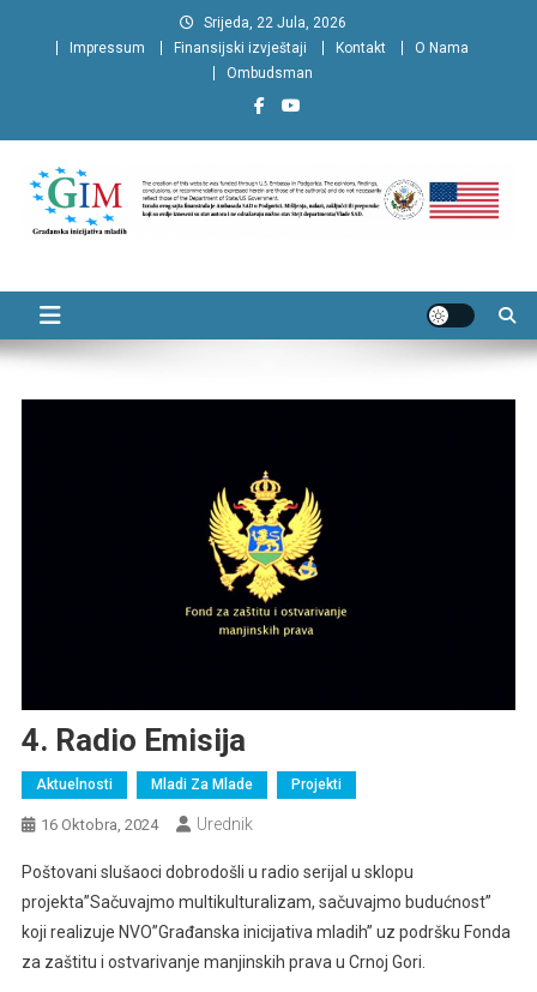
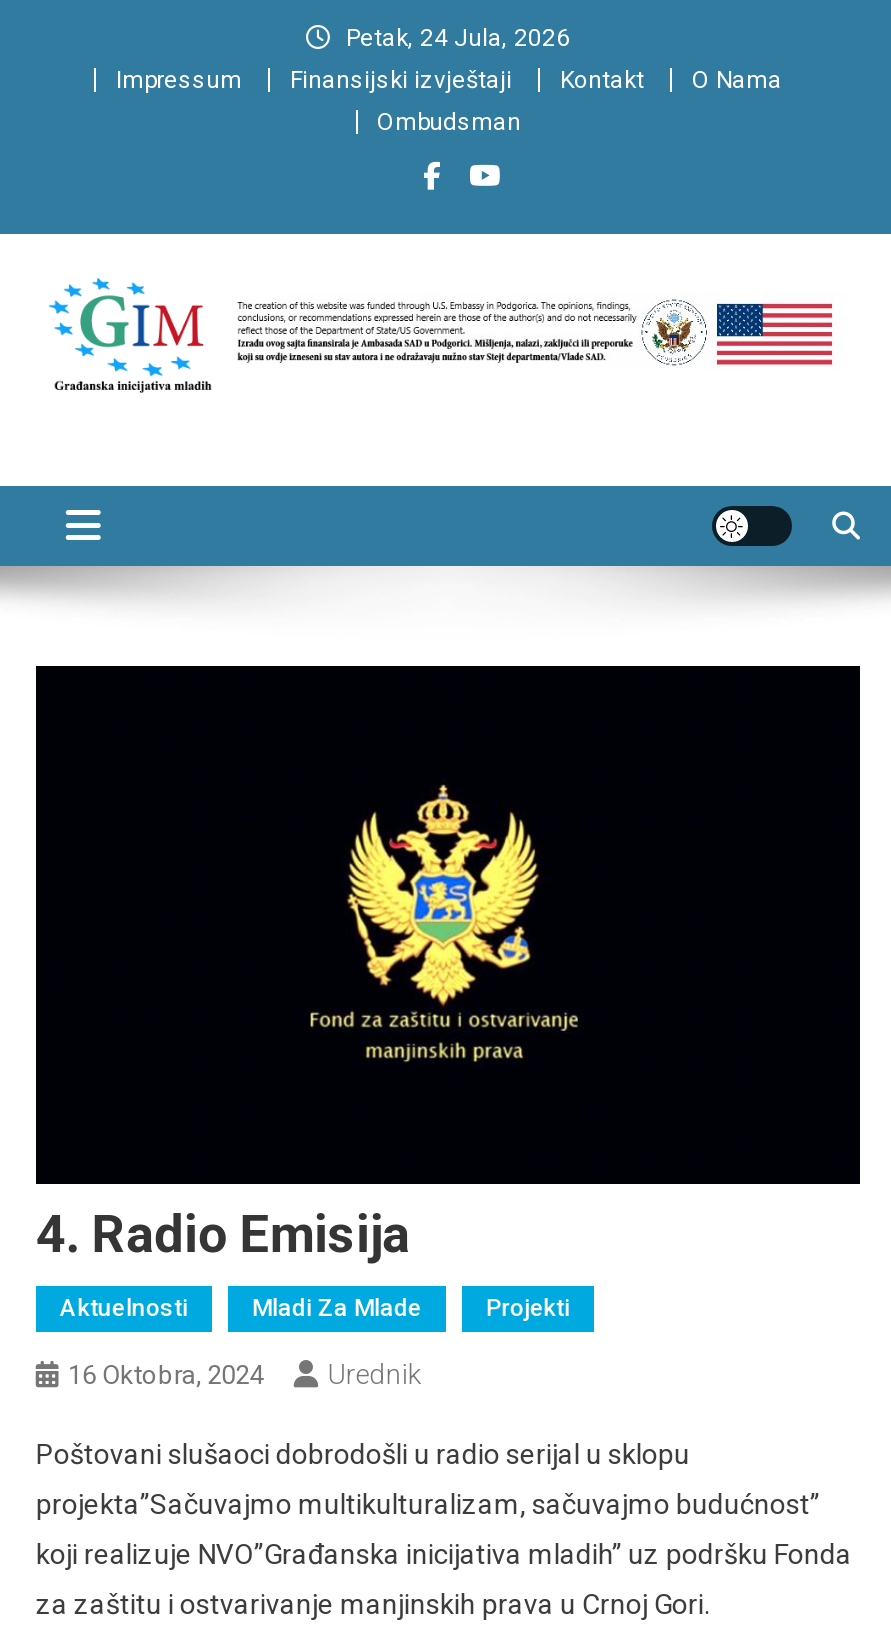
- Srijeda, 22 Jula, 2026
+ Petak, 24 Jula, 2026
